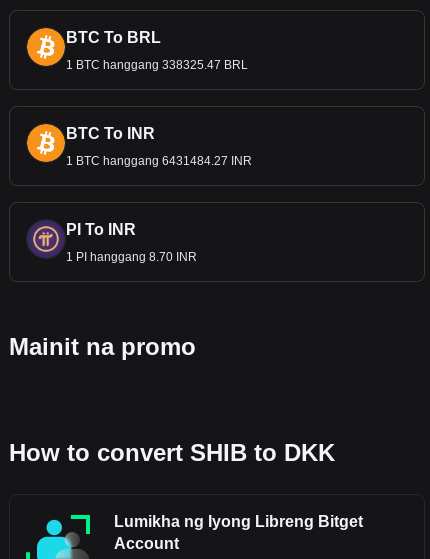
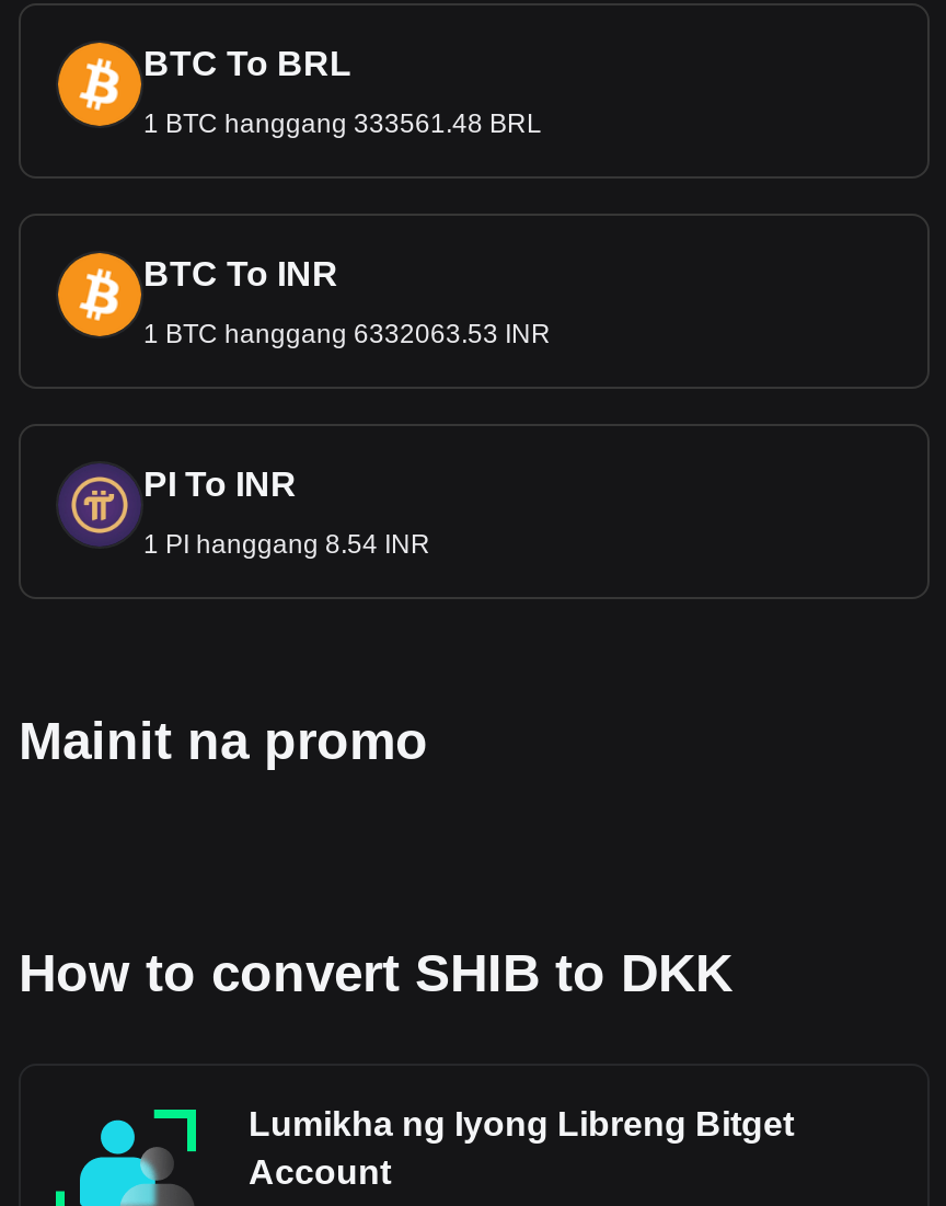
- 1 BTC hanggang 338325.47 BRL
+ 1 BTC hanggang 333561.48 BRL

- 1 BTC hanggang 6431484.27 INR
+ 1 BTC hanggang 6332063.53 INR

- 1 PI hanggang 8.70 INR
+ 1 PI hanggang 8.54 INR
